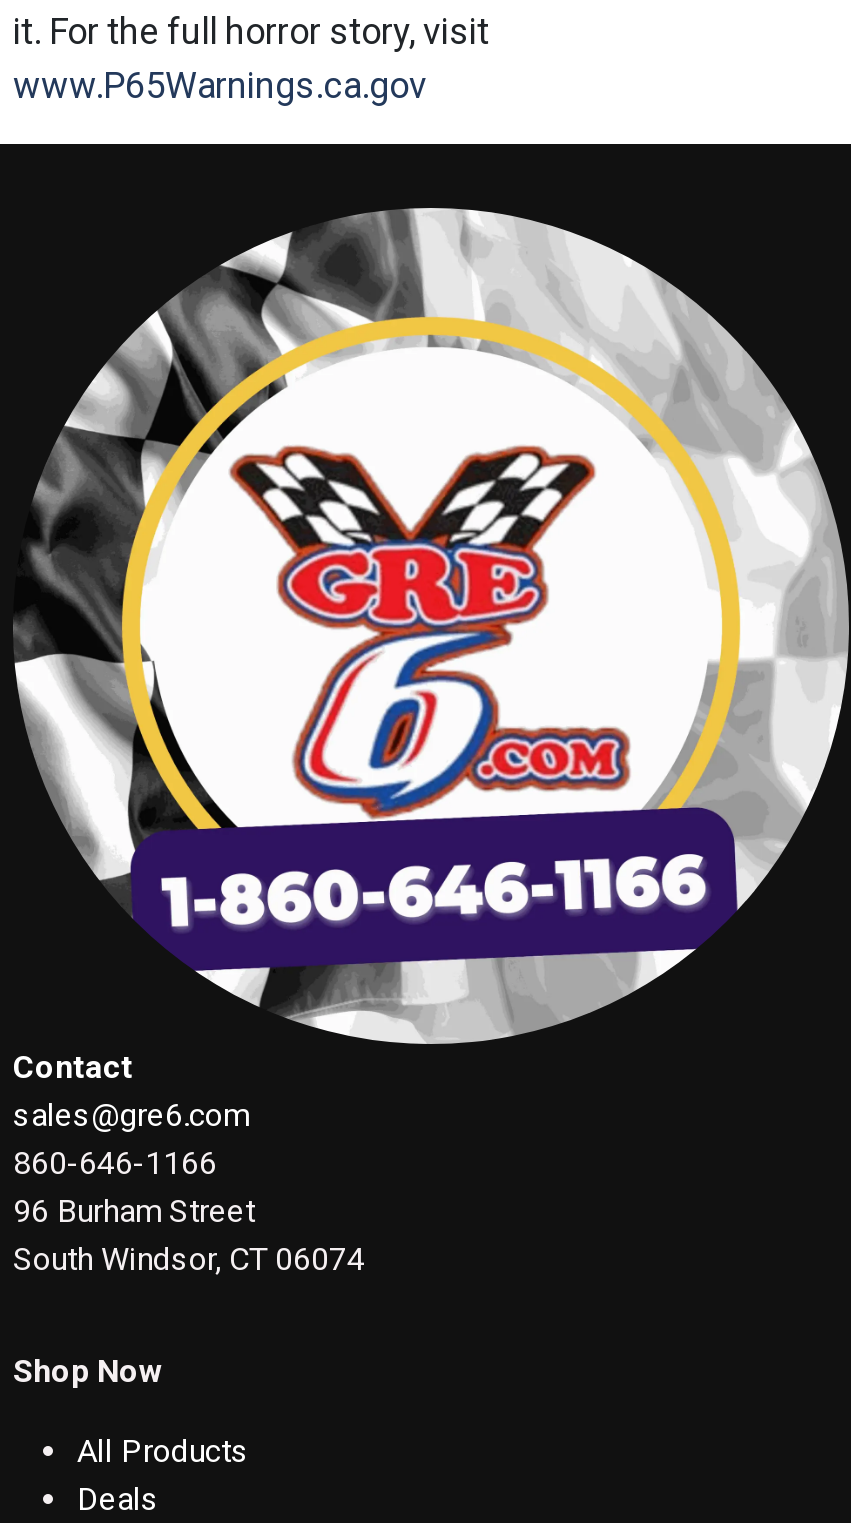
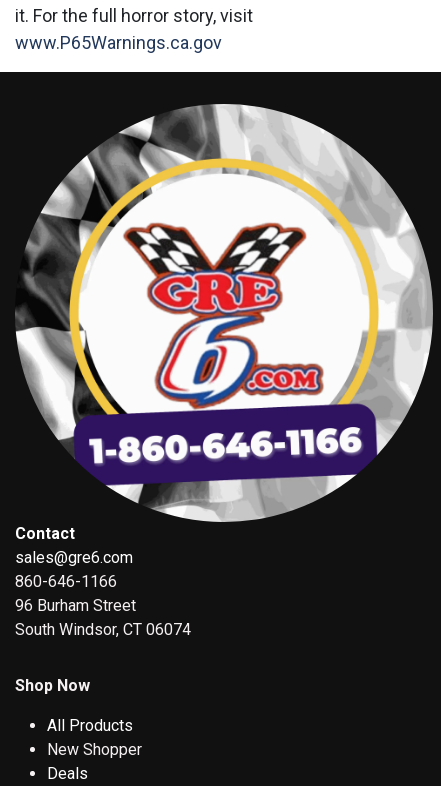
+ New Shopper
